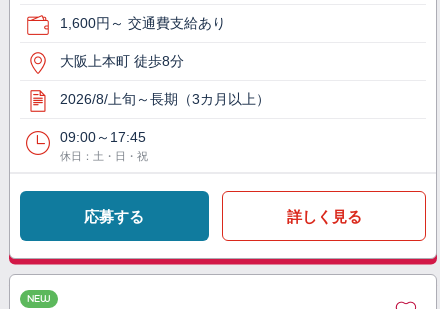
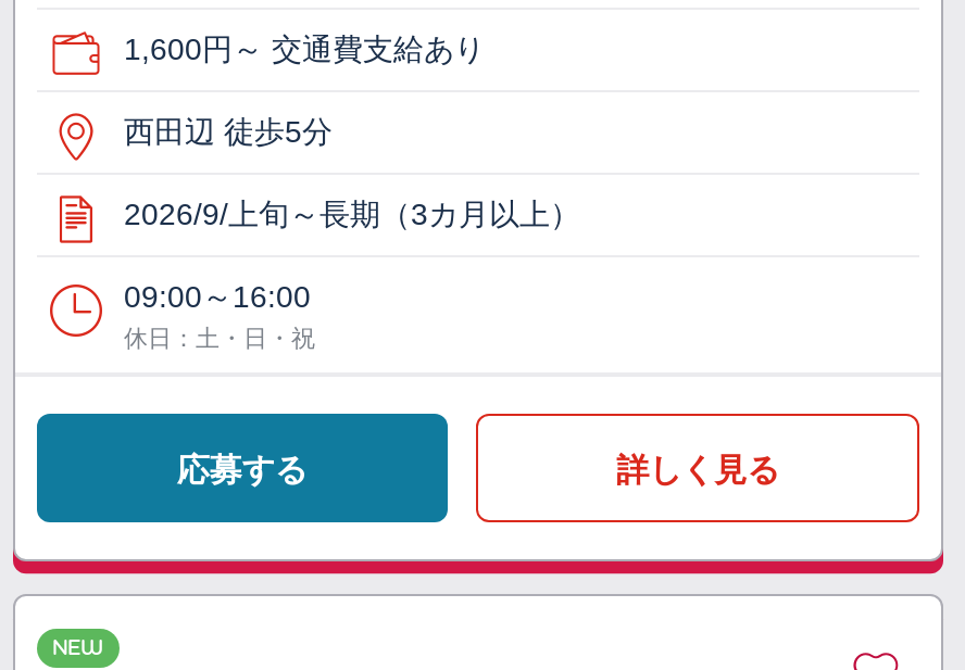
- 大阪上本町 徒歩8分
+ 西田辺 徒歩5分

- 2026/8/上旬～長期（3カ月以上）
+ 2026/9/上旬～長期（3カ月以上）

- 09:00～17:45
+ 09:00～16:00
